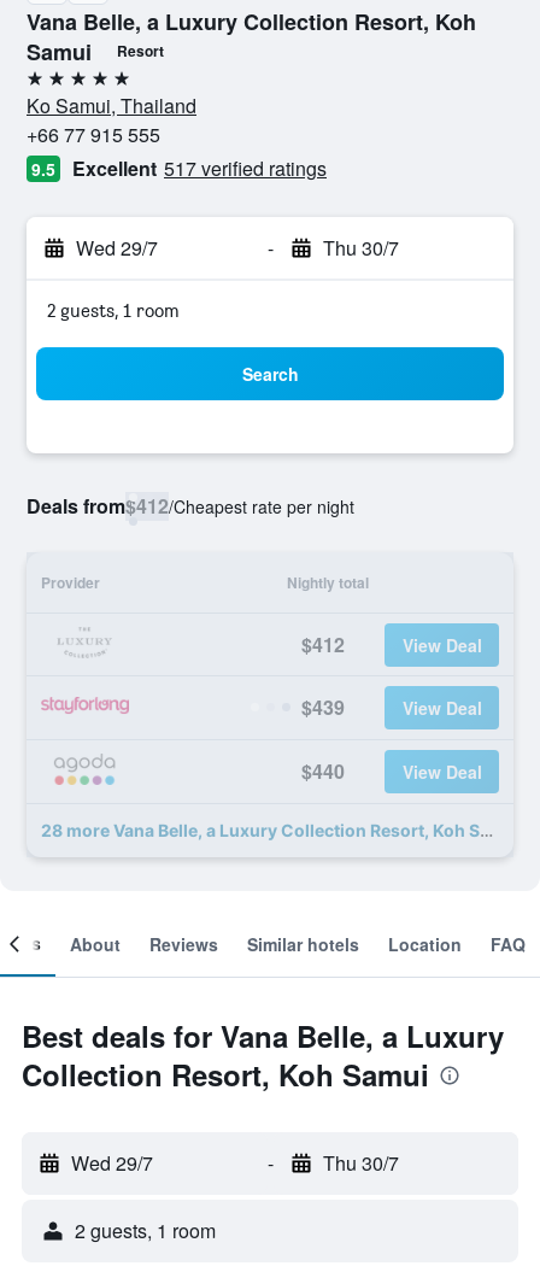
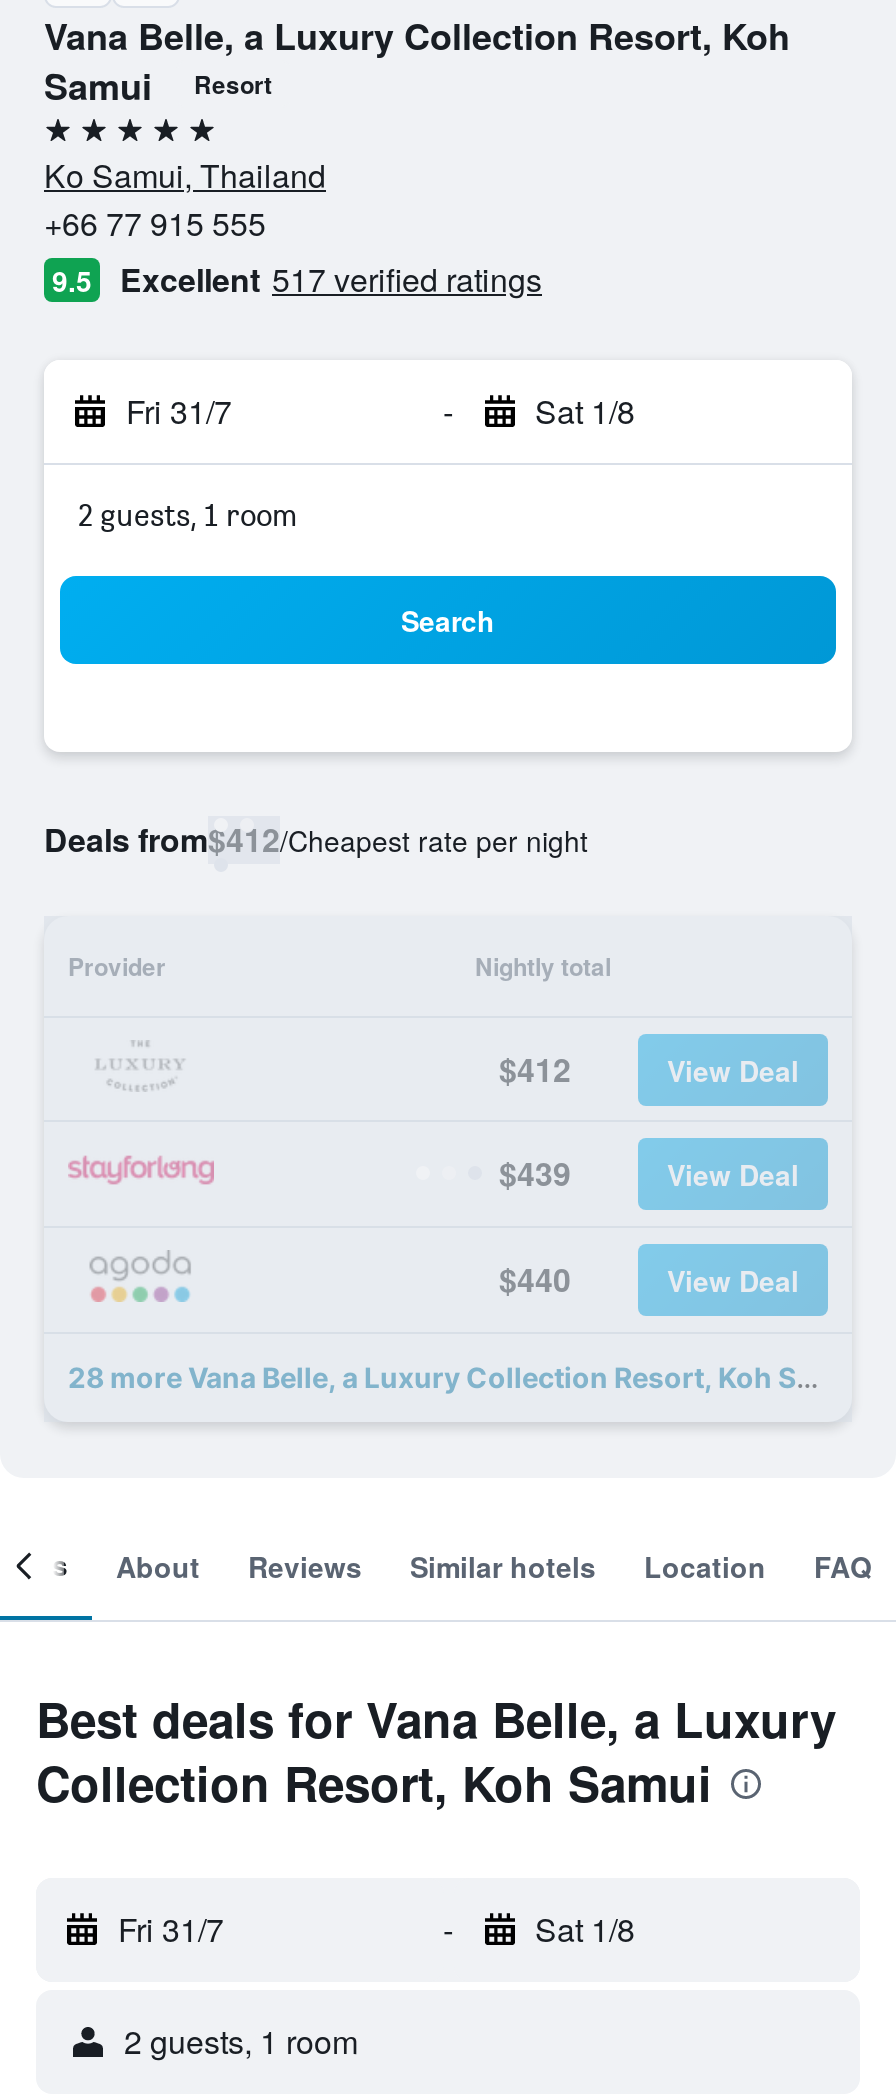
- Wed 29/7
+ Fri 31/7

- Thu 30/7
+ Sat 1/8

- Wed 29/7
+ Fri 31/7

- Thu 30/7
+ Sat 1/8
